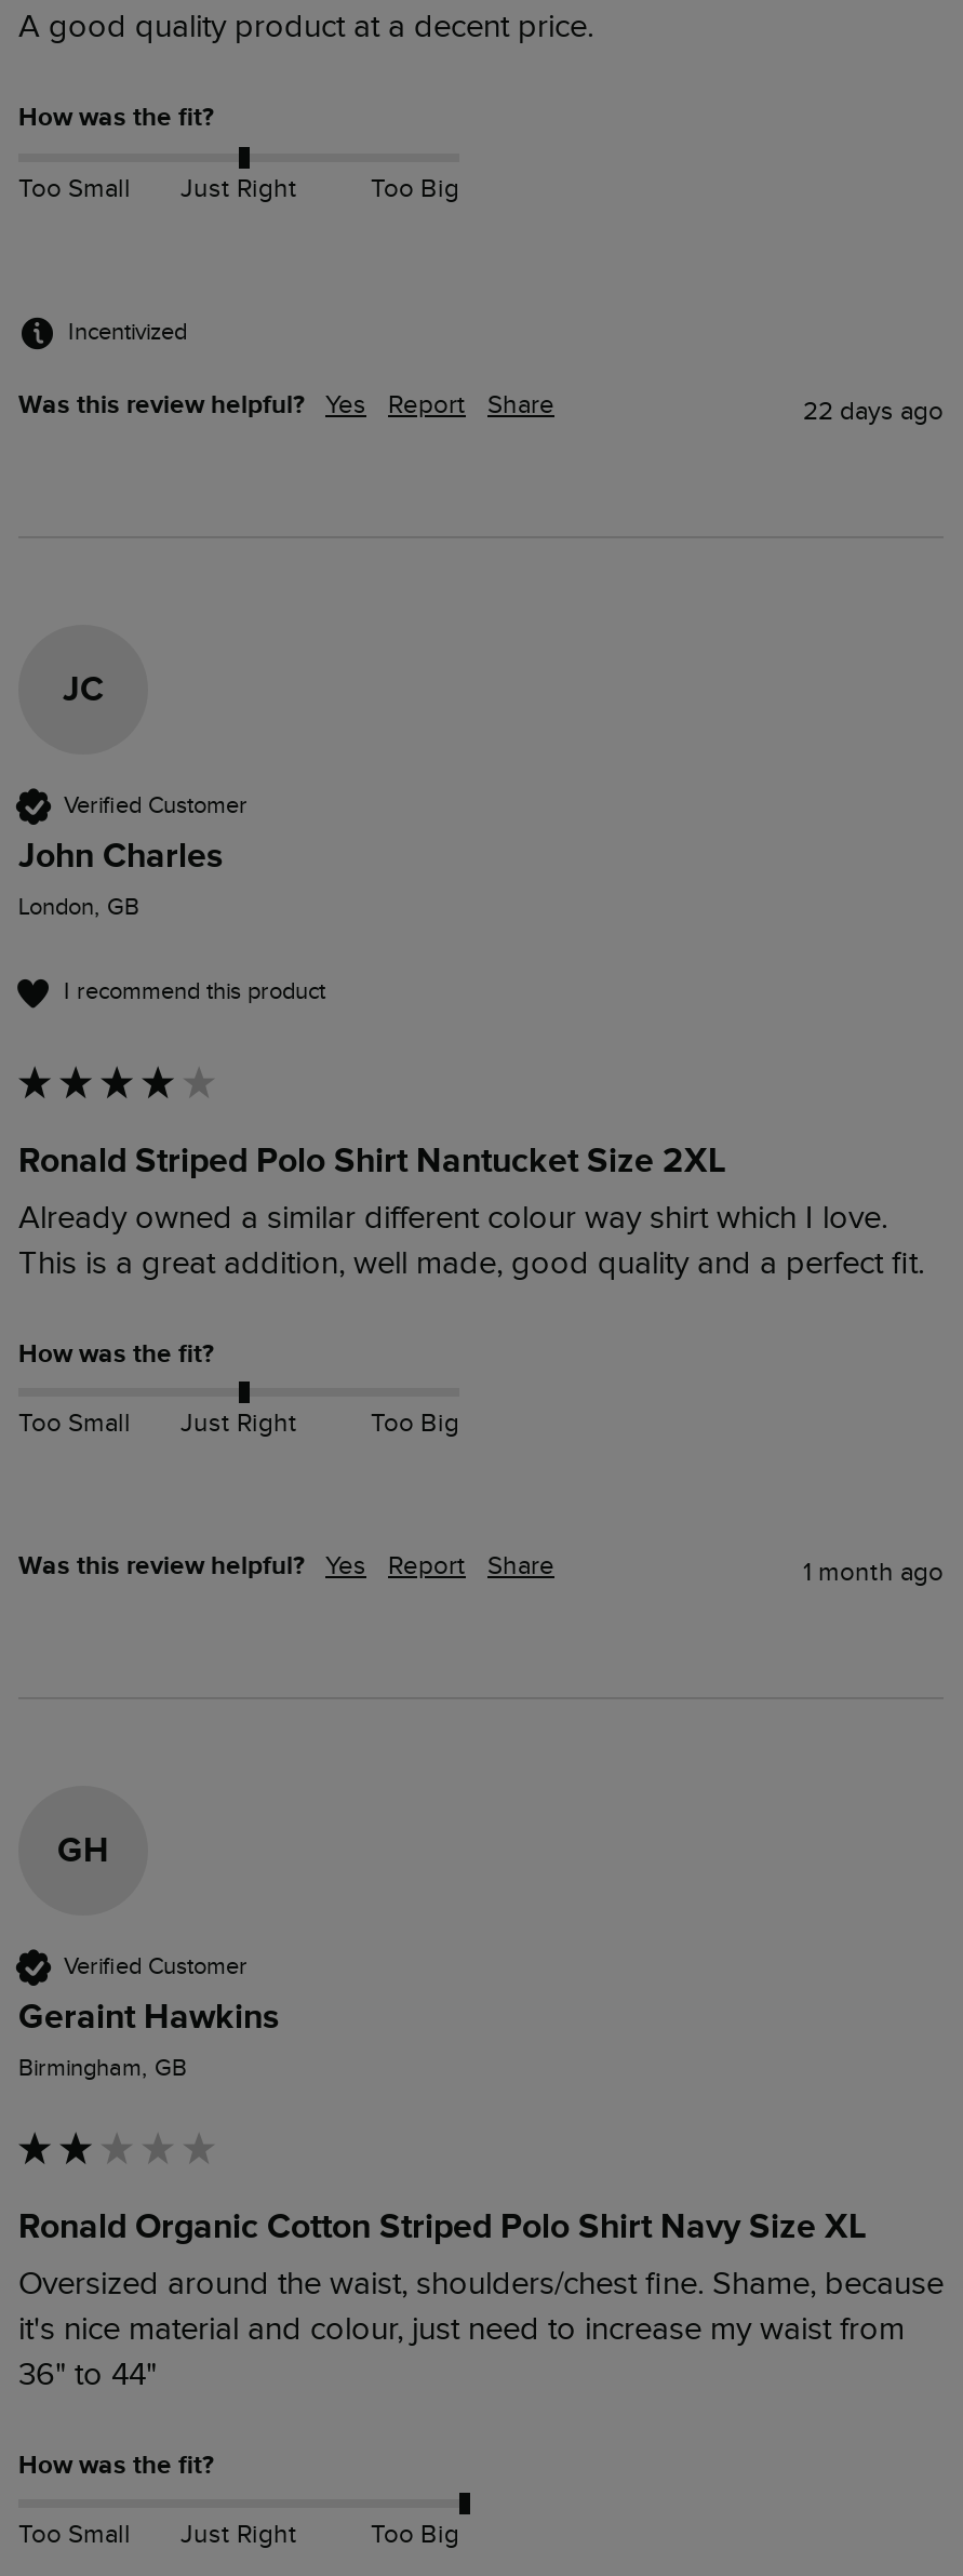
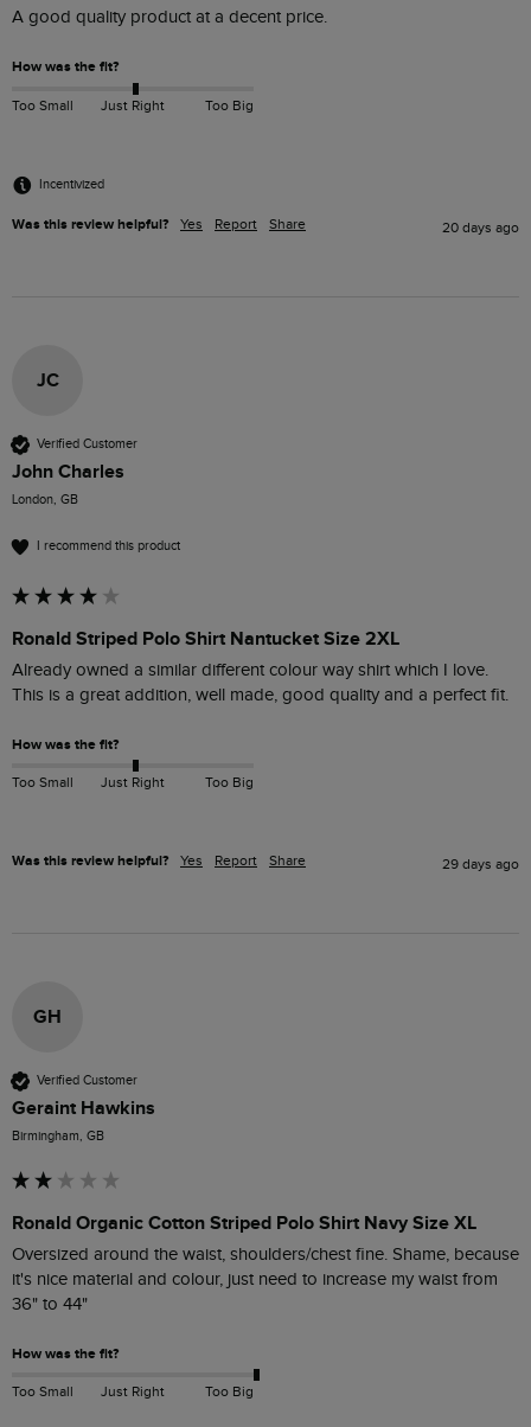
- 22 days ago
+ 20 days ago

- 1 month ago
+ 29 days ago
